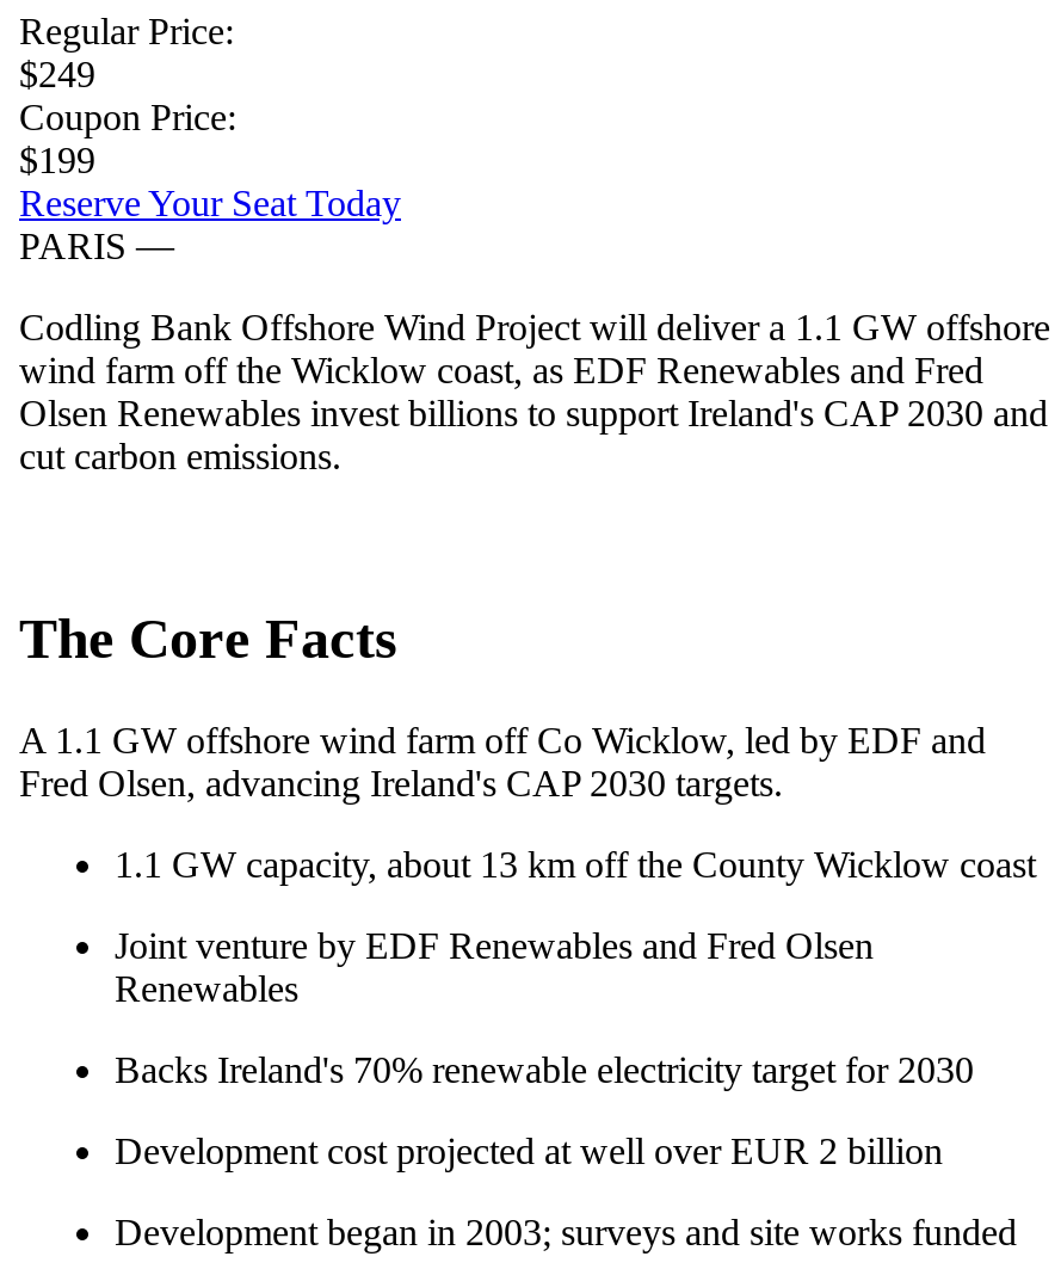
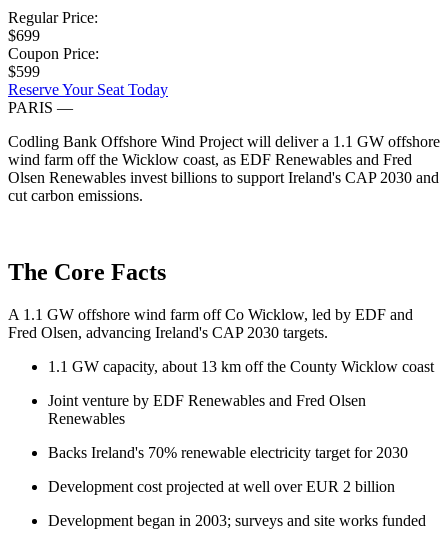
- $249
+ $699

- $199
+ $599
